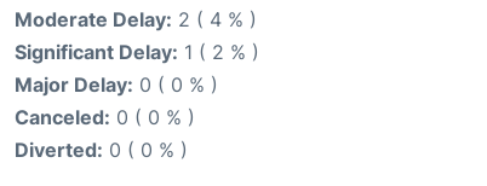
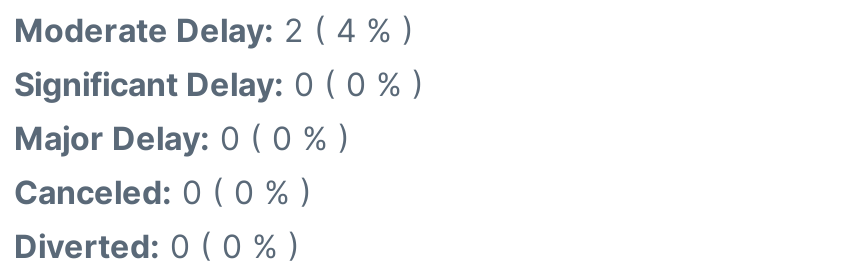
- Significant Delay: 1 ( 2 % )
+ Significant Delay: 0 ( 0 % )
